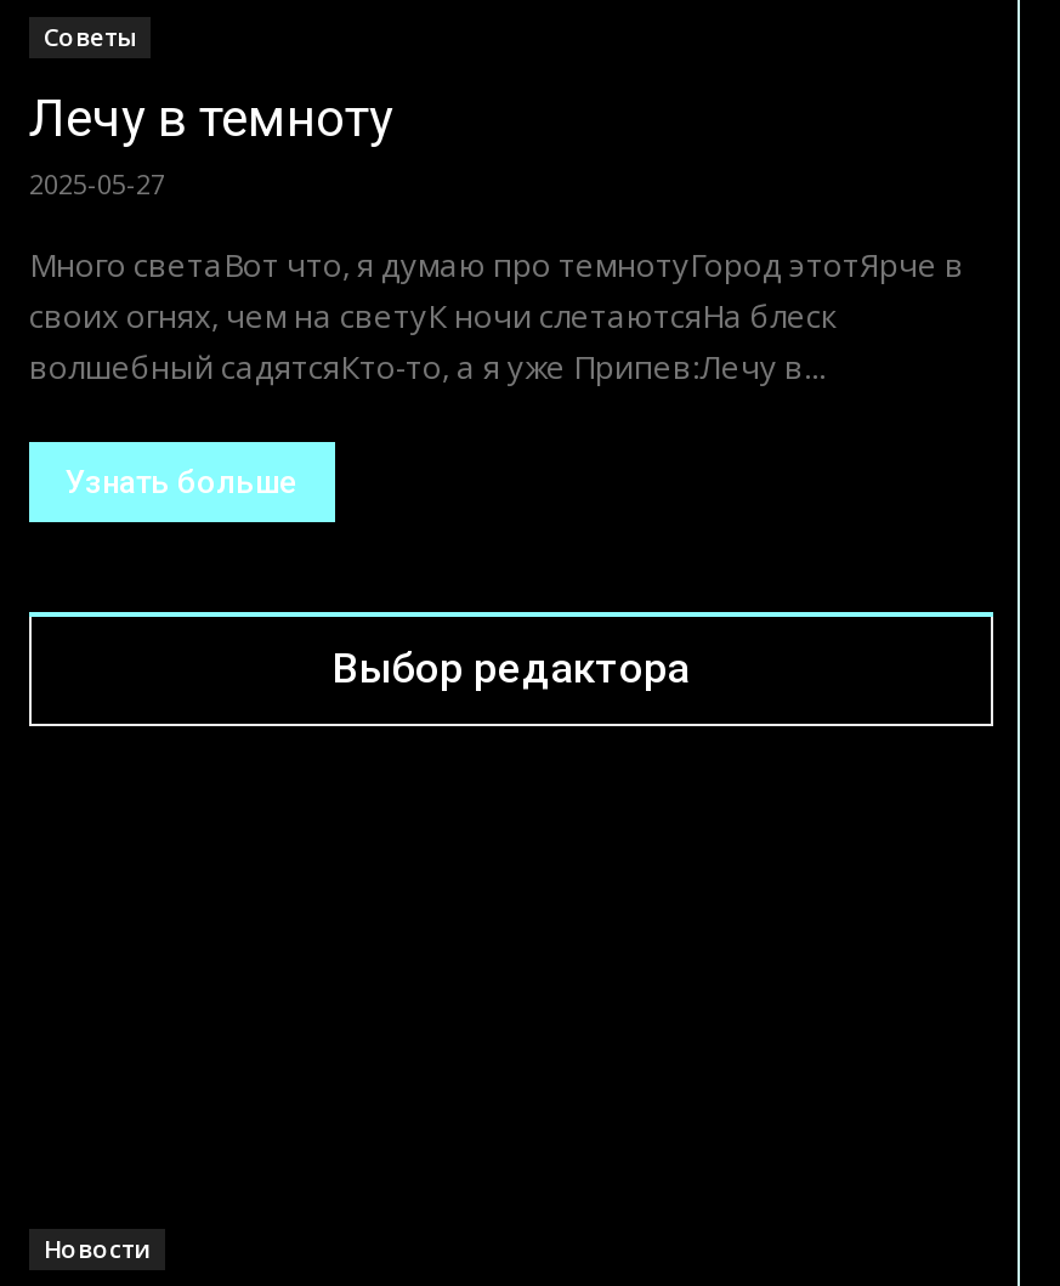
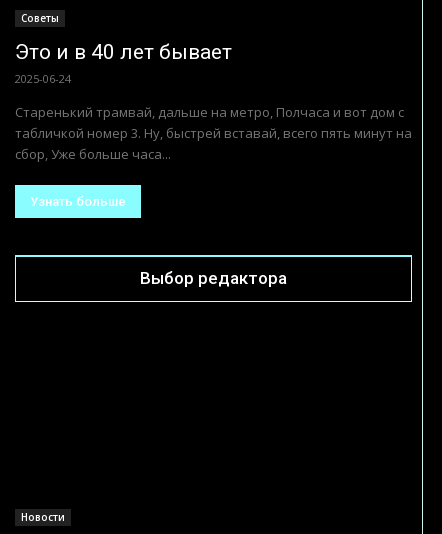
- Лечу в темноту
- 2025-05-27
+ Это и в 40 лет бывает
+ 2025-06-24

- Много светаВот что, я думаю про темнотуГород этотЯрче в
- своих огнях, чем на светуК ночи слетаютсяНа блеск
- волшебный садятсяКто-то, а я уже Припев:Лечу в...
+ Старенький трамвай, дальше на метро, Полчаса и вот дом с
+ табличкой номер 3. Ну, быстрей вставай, всего пять минут на
+ сбор, Уже больше часа...
